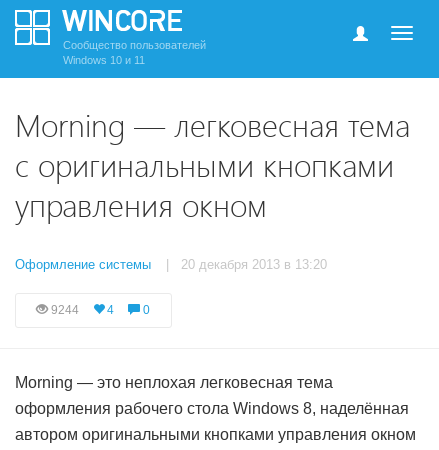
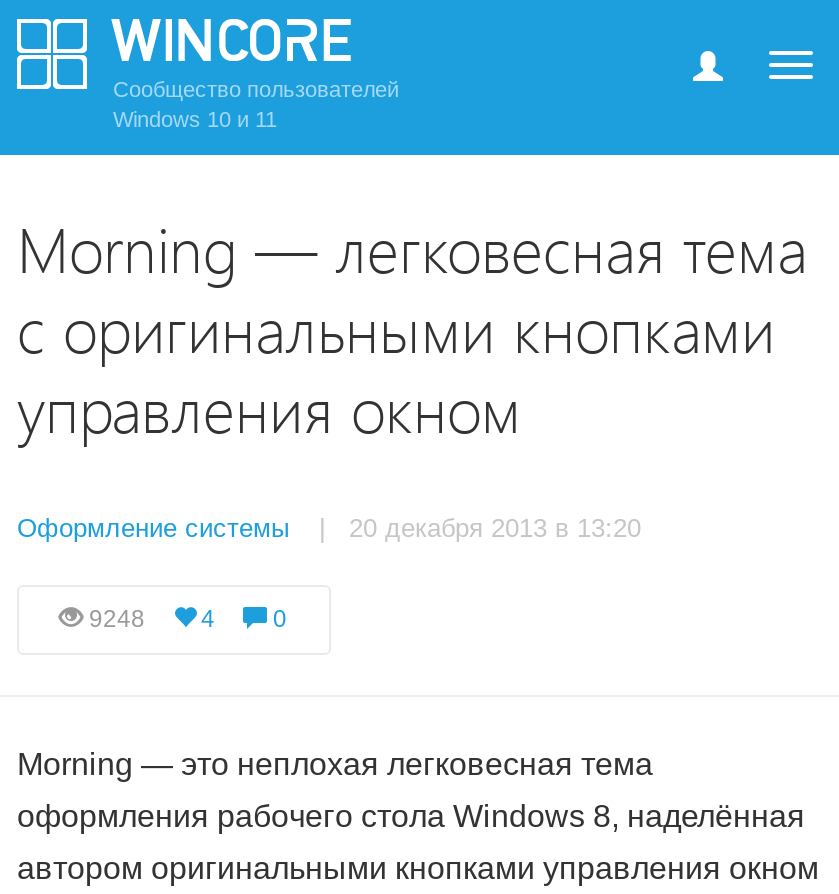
- 9244 4 0
+ 9248 4 0
